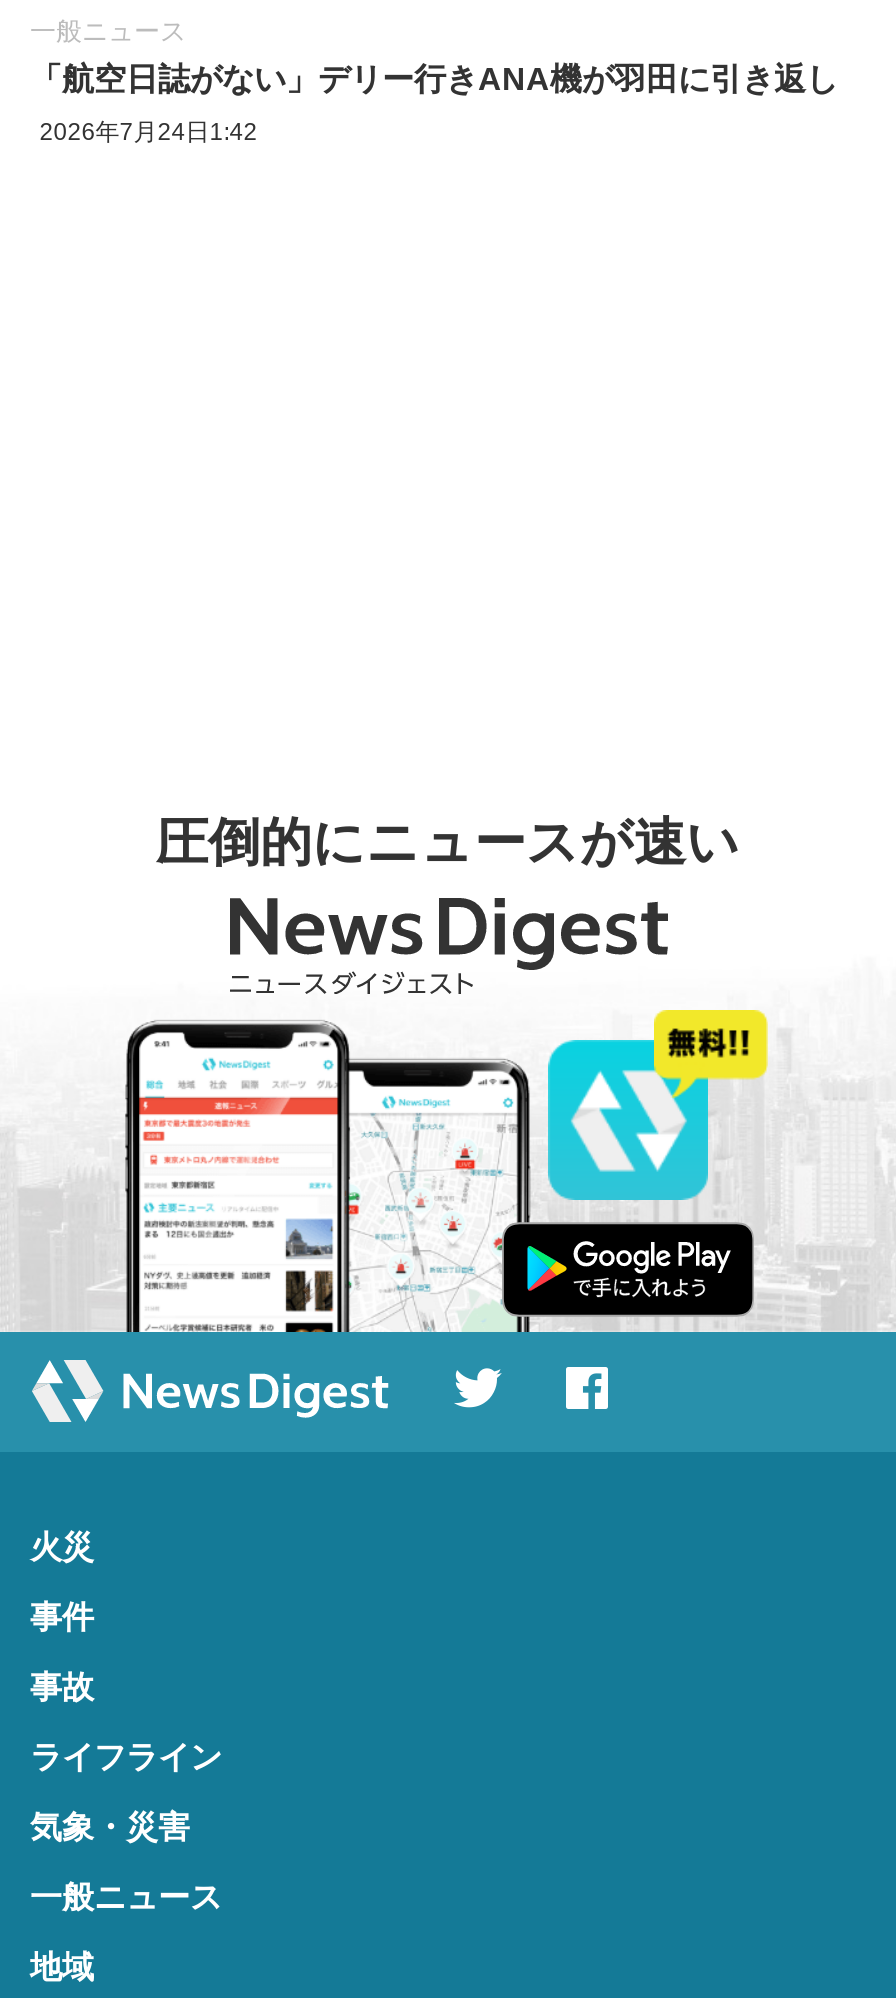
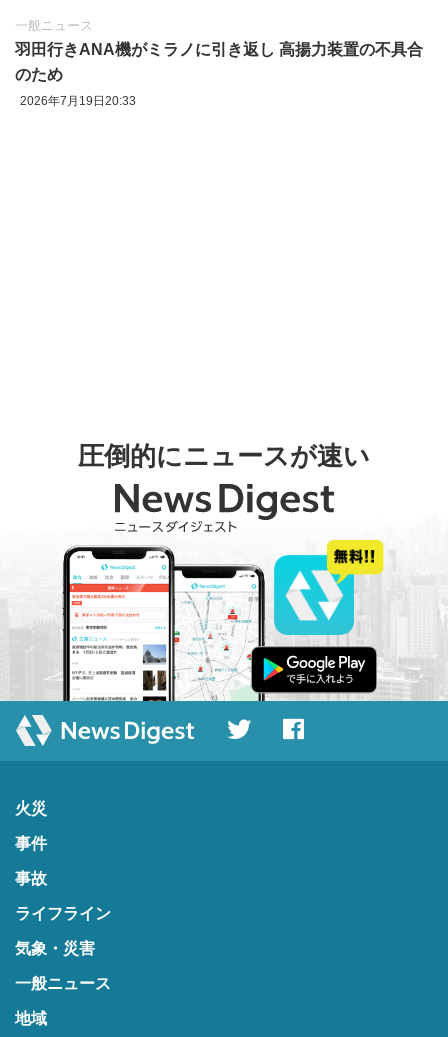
- 「航空日誌がない」デリー行きANA機が羽田に引き返し
- 2026年7月24日1:42
+ 羽田行きANA機がミラノに引き返し 高揚力装置の不具合
+ のため
+ 2026年7月19日20:33
